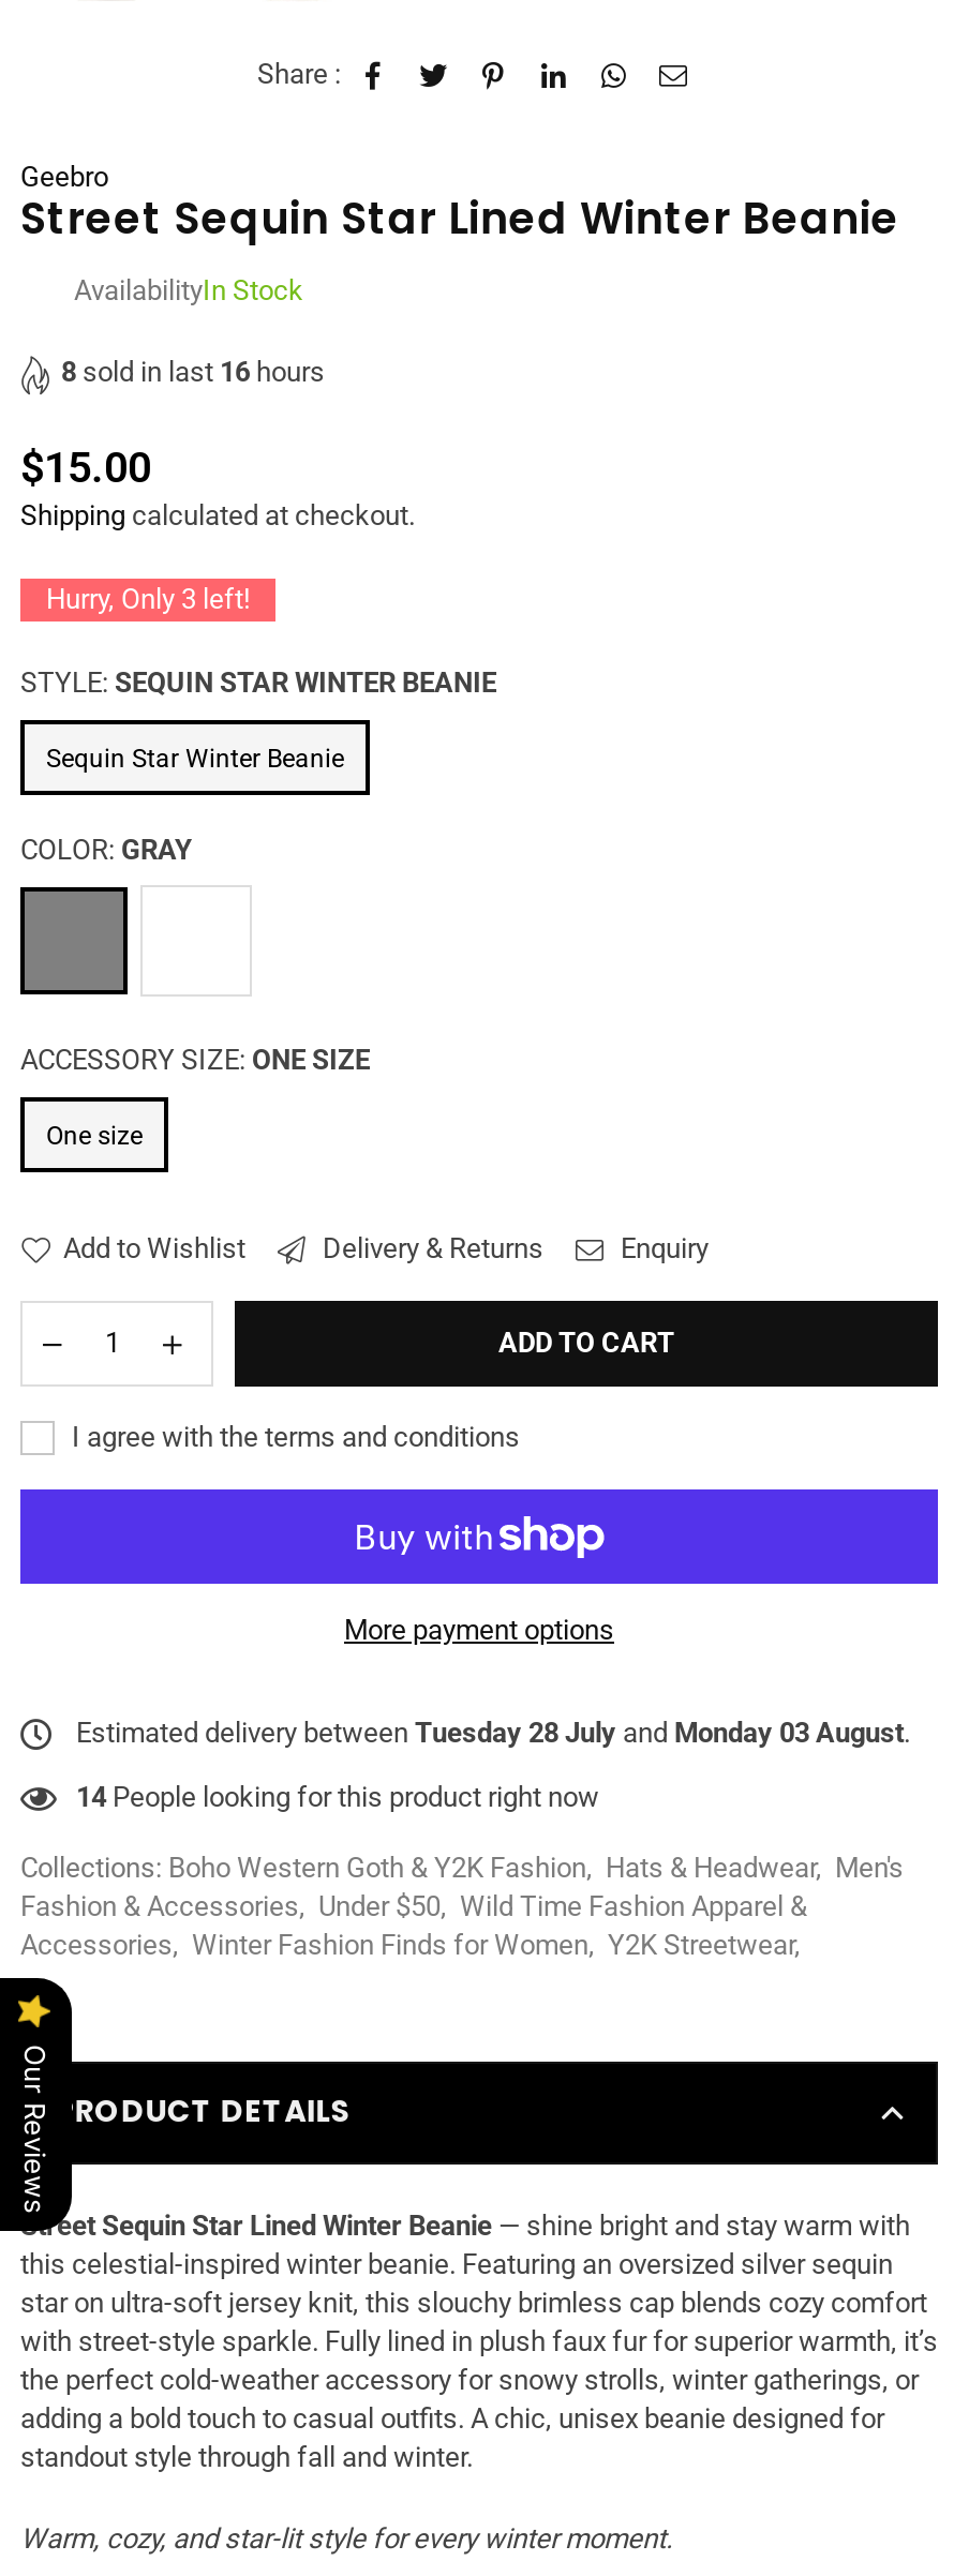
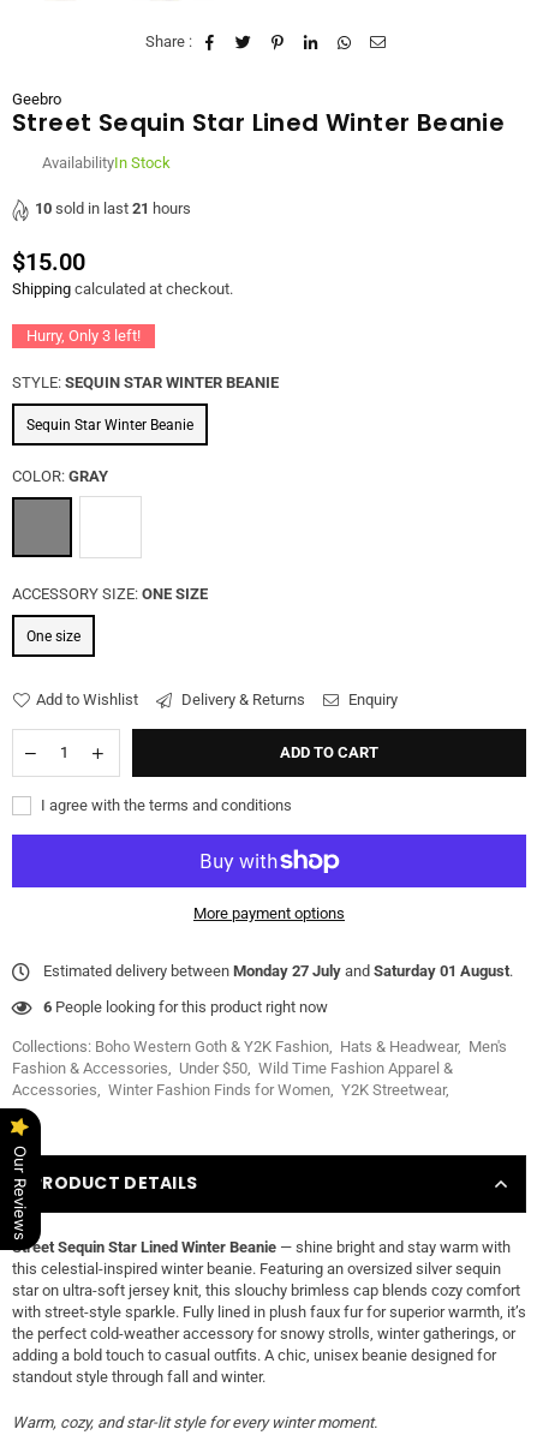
- 8 sold in last 16 hours
+ 10 sold in last 21 hours

- Estimated delivery between Tuesday 28 July and Monday 03 August.
+ Estimated delivery between Monday 27 July and Saturday 01 August.

- 14 People looking for this product right now
+ 6 People looking for this product right now
